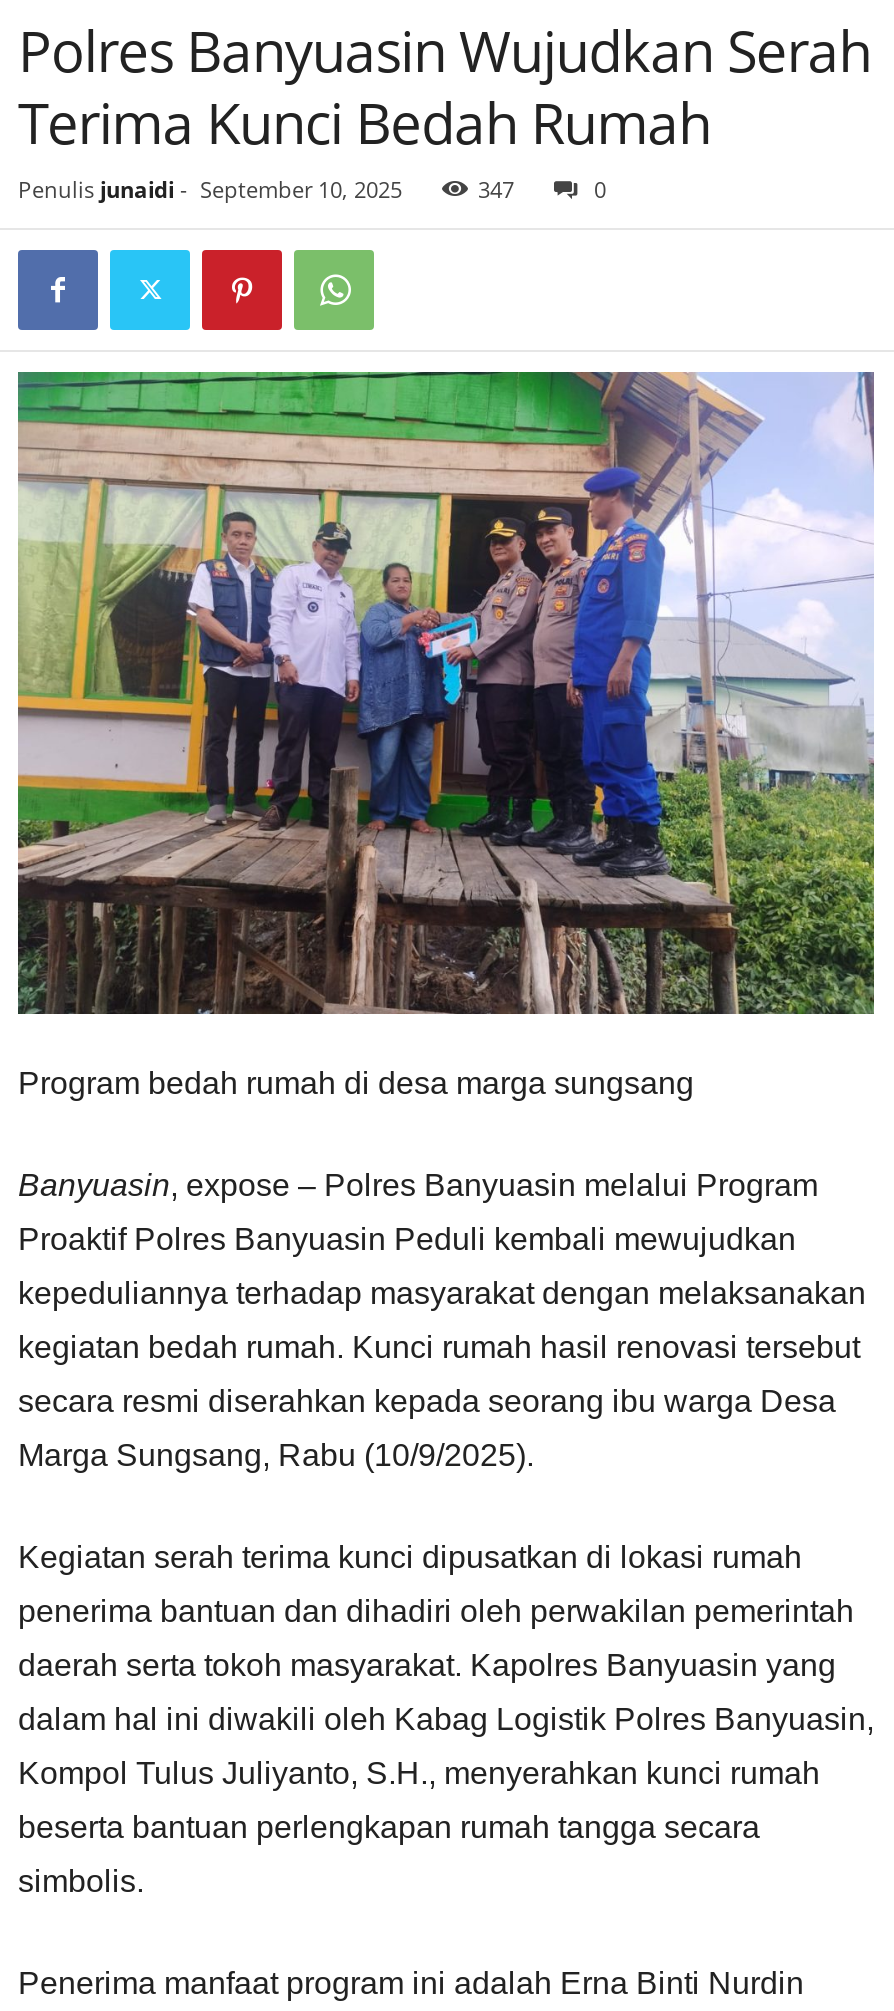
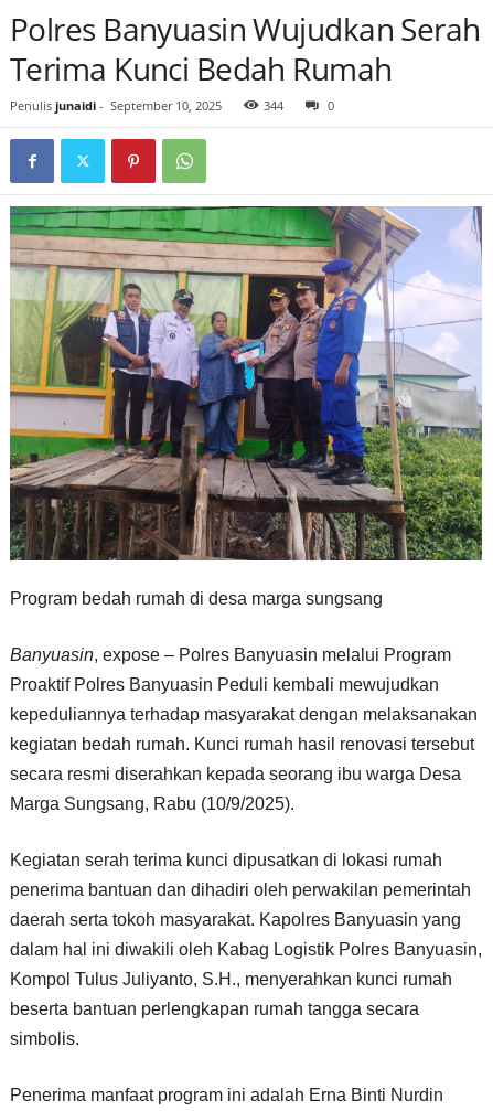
- 347
+ 344
